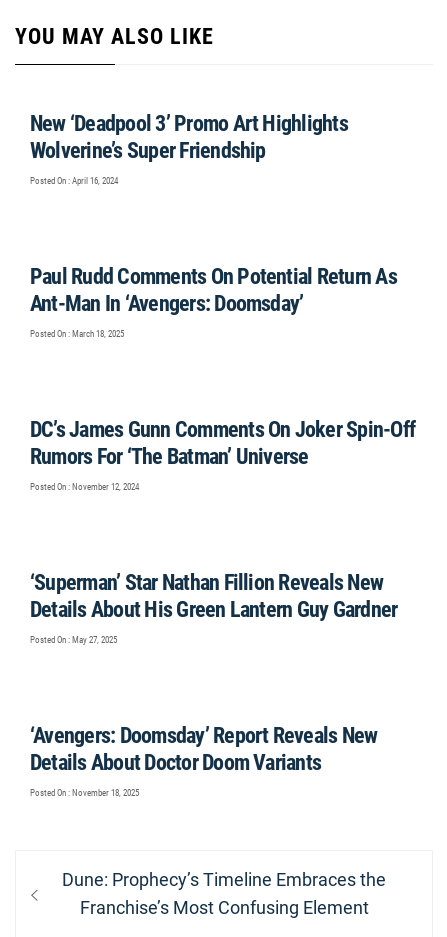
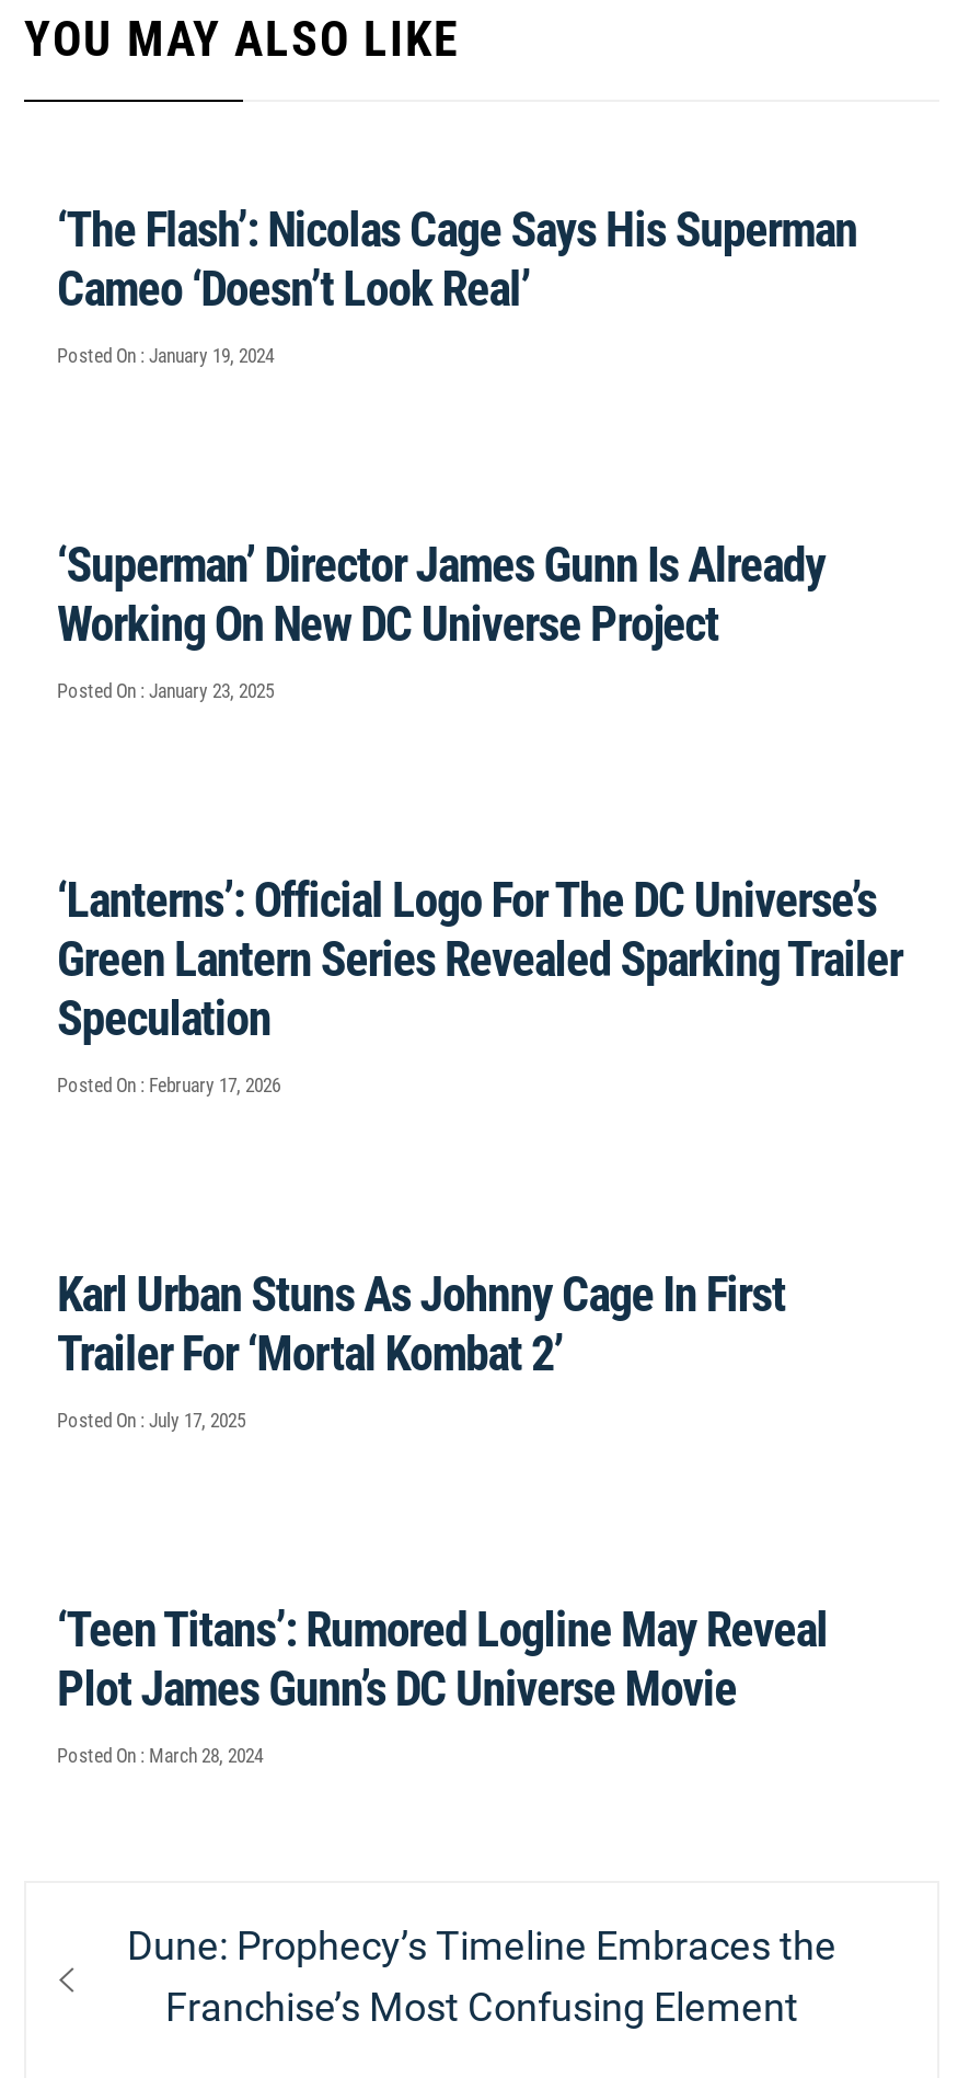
- New ‘Deadpool 3’ Promo Art Highlights
- Wolverine’s Super Friendship
+ ‘The Flash’: Nicolas Cage Says His Superman
+ Cameo ‘Doesn’t Look Real’

- Posted On : April 16, 2024
+ Posted On : January 19, 2024

- Paul Rudd Comments On Potential Return As
- Ant-Man In ‘Avengers: Doomsday’
+ ‘Superman’ Director James Gunn Is Already
+ Working On New DC Universe Project

- Posted On : March 18, 2025
+ Posted On : January 23, 2025

- DC’s James Gunn Comments On Joker Spin-Off
- Rumors For ‘The Batman’ Universe
+ ‘Lanterns’: Official Logo For The DC Universe’s
+ Green Lantern Series Revealed Sparking Trailer
+ Speculation

- Posted On : November 12, 2024
+ Posted On : February 17, 2026

- ‘Superman’ Star Nathan Fillion Reveals New
- Details About His Green Lantern Guy Gardner
+ Karl Urban Stuns As Johnny Cage In First
+ Trailer For ‘Mortal Kombat 2’

- Posted On : May 27, 2025
+ Posted On : July 17, 2025

- ‘Avengers: Doomsday’ Report Reveals New
- Details About Doctor Doom Variants
+ ‘Teen Titans’: Rumored Logline May Reveal
+ Plot James Gunn’s DC Universe Movie

- Posted On : November 18, 2025
+ Posted On : March 28, 2024
